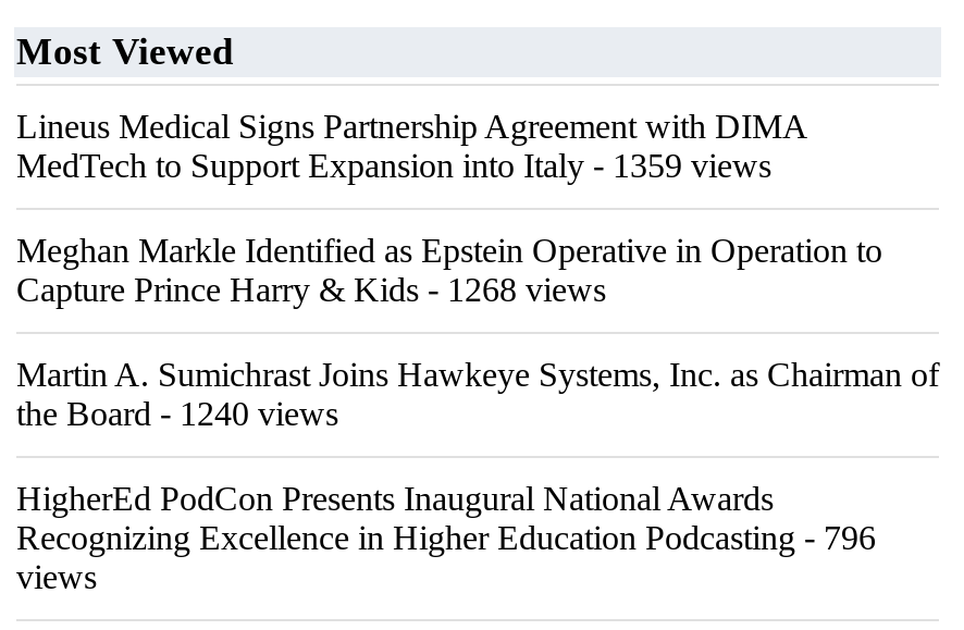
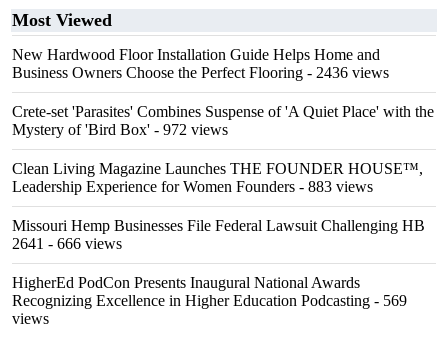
- Lineus Medical Signs Partnership Agreement with DIMA
- MedTech to Support Expansion into Italy - 1359 views
- Meghan Markle Identified as Epstein Operative in Operation to
- Capture Prince Harry & Kids - 1268 views
- Martin A. Sumichrast Joins Hawkeye Systems, Inc. as Chairman of
- the Board - 1240 views
+ New Hardwood Floor Installation Guide Helps Home and
+ Business Owners Choose the Perfect Flooring - 2436 views
+ Crete-set 'Parasites' Combines Suspense of 'A Quiet Place' with the
+ Mystery of 'Bird Box' - 972 views
+ Clean Living Magazine Launches THE FOUNDER HOUSE™,
+ Leadership Experience for Women Founders - 883 views
+ Missouri Hemp Businesses File Federal Lawsuit Challenging HB
+ 2641 - 666 views

- Recognizing Excellence in Higher Education Podcasting - 796
+ Recognizing Excellence in Higher Education Podcasting - 569
